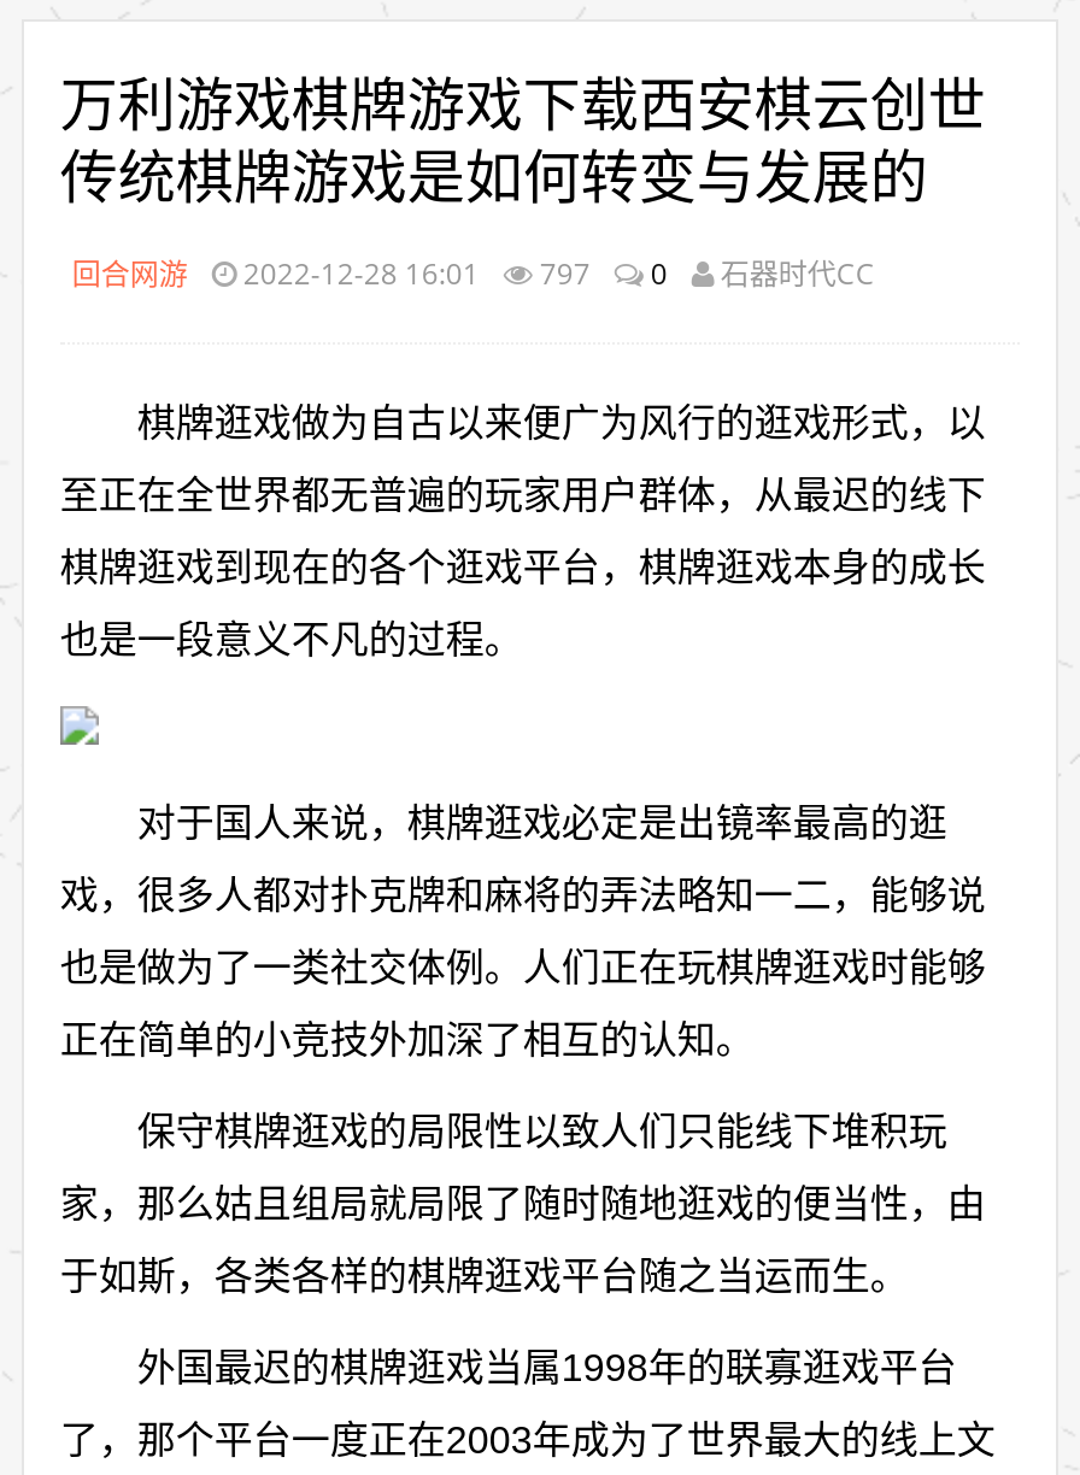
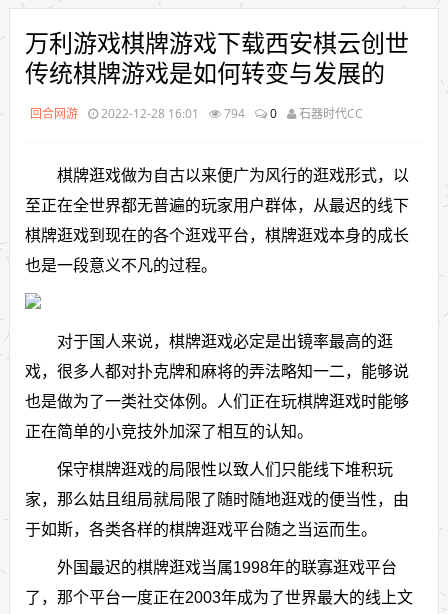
- 回合网游 2022-12-28 16:01 797 0 石器时代CC
+ 回合网游 2022-12-28 16:01 794 0 石器时代CC
